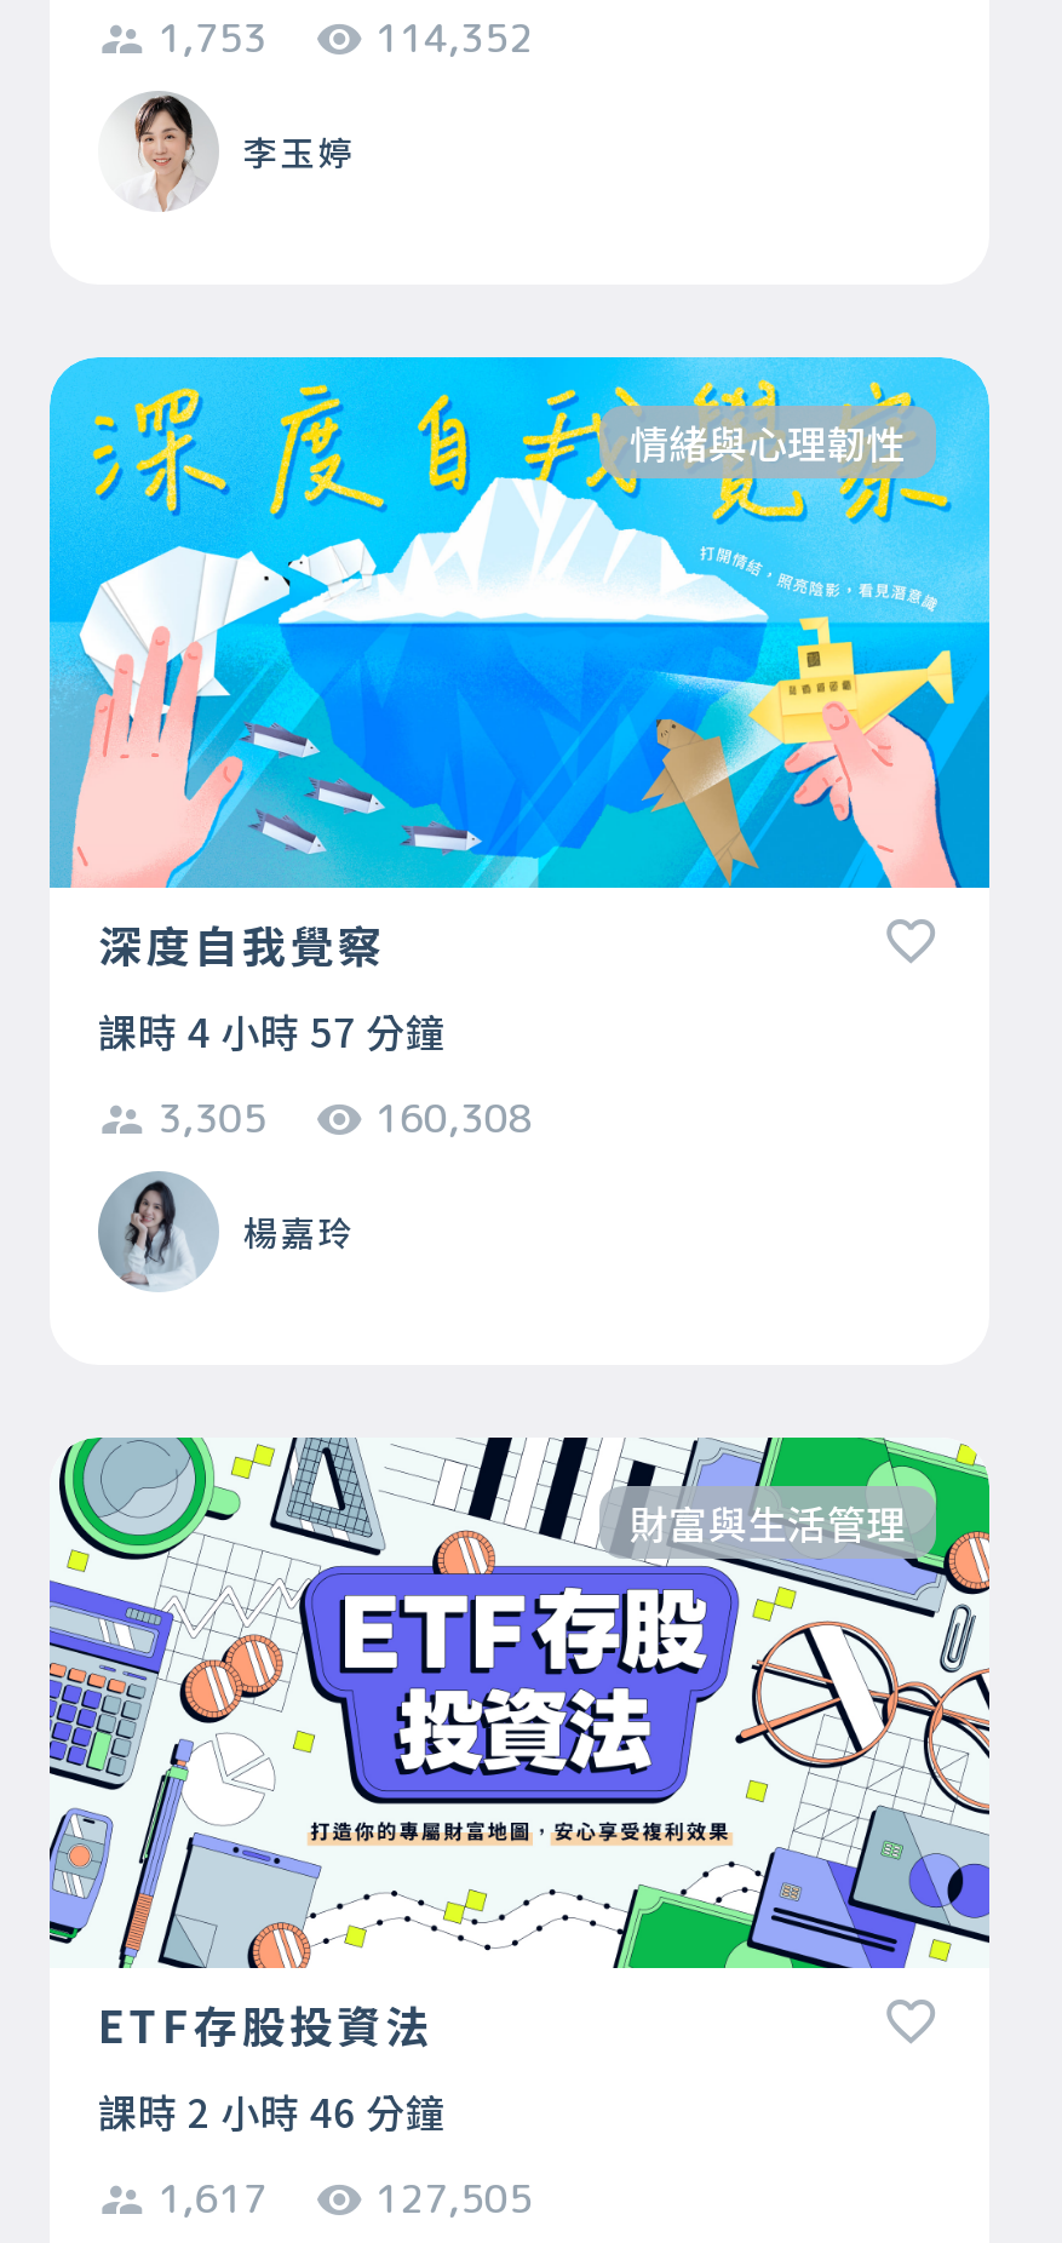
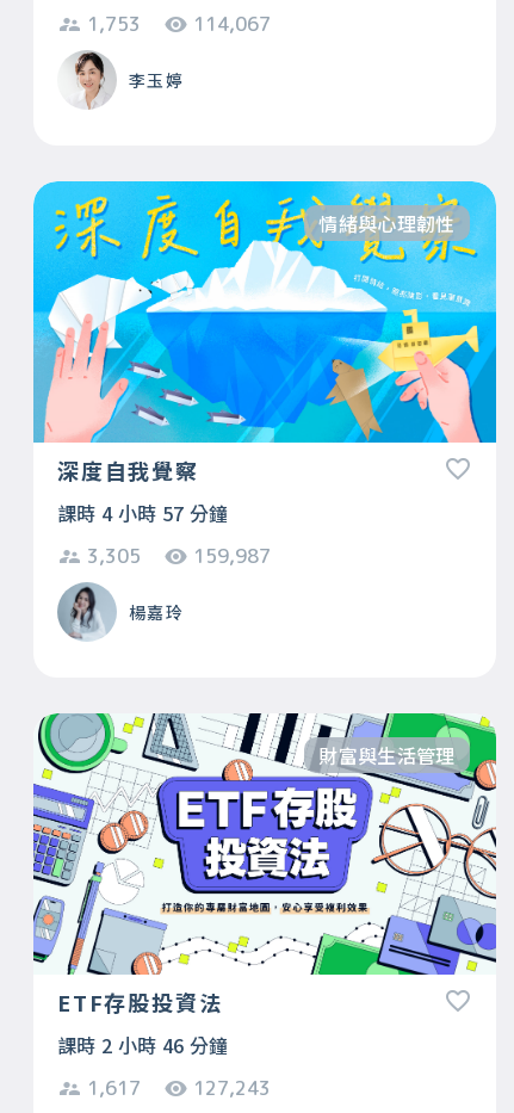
- 114,352
+ 114,067

- 160,308
+ 159,987

- 127,505
+ 127,243
